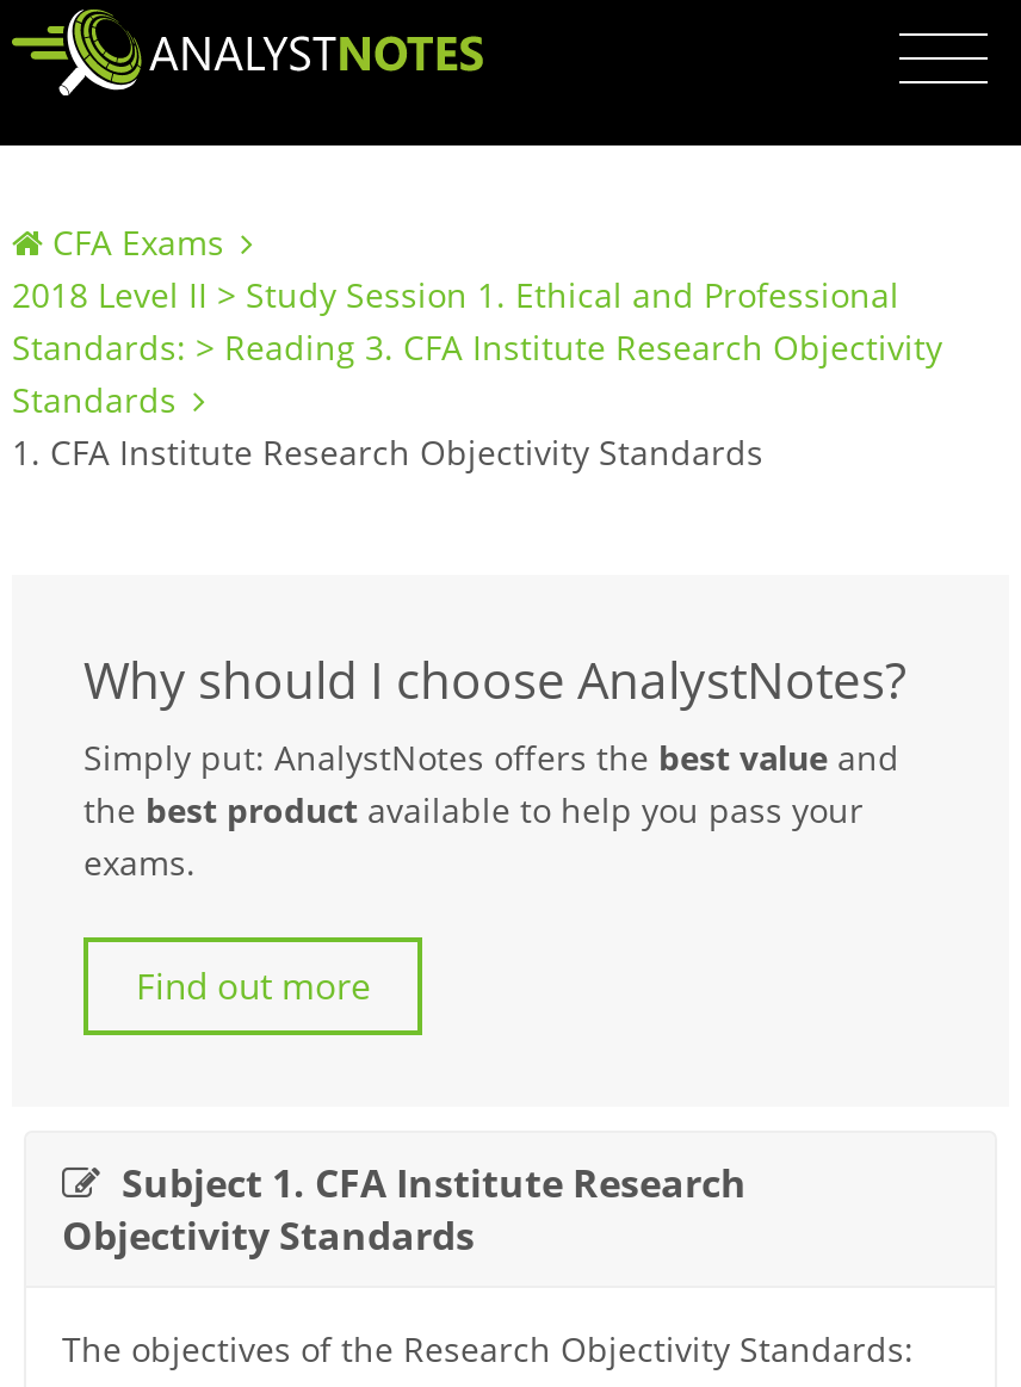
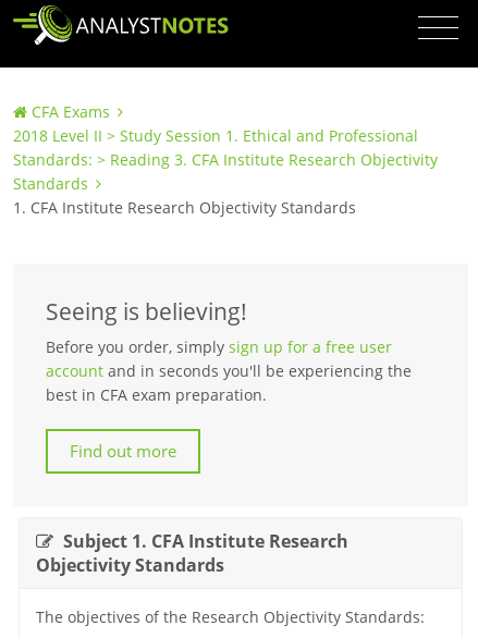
- Why should I choose AnalystNotes?
- Simply put: AnalystNotes offers the best value and
- the best product available to help you pass your
- exams.
+ Seeing is believing!
+ Before you order, simply sign up for a free user
+ account and in seconds you'll be experiencing the
+ best in CFA exam preparation.
